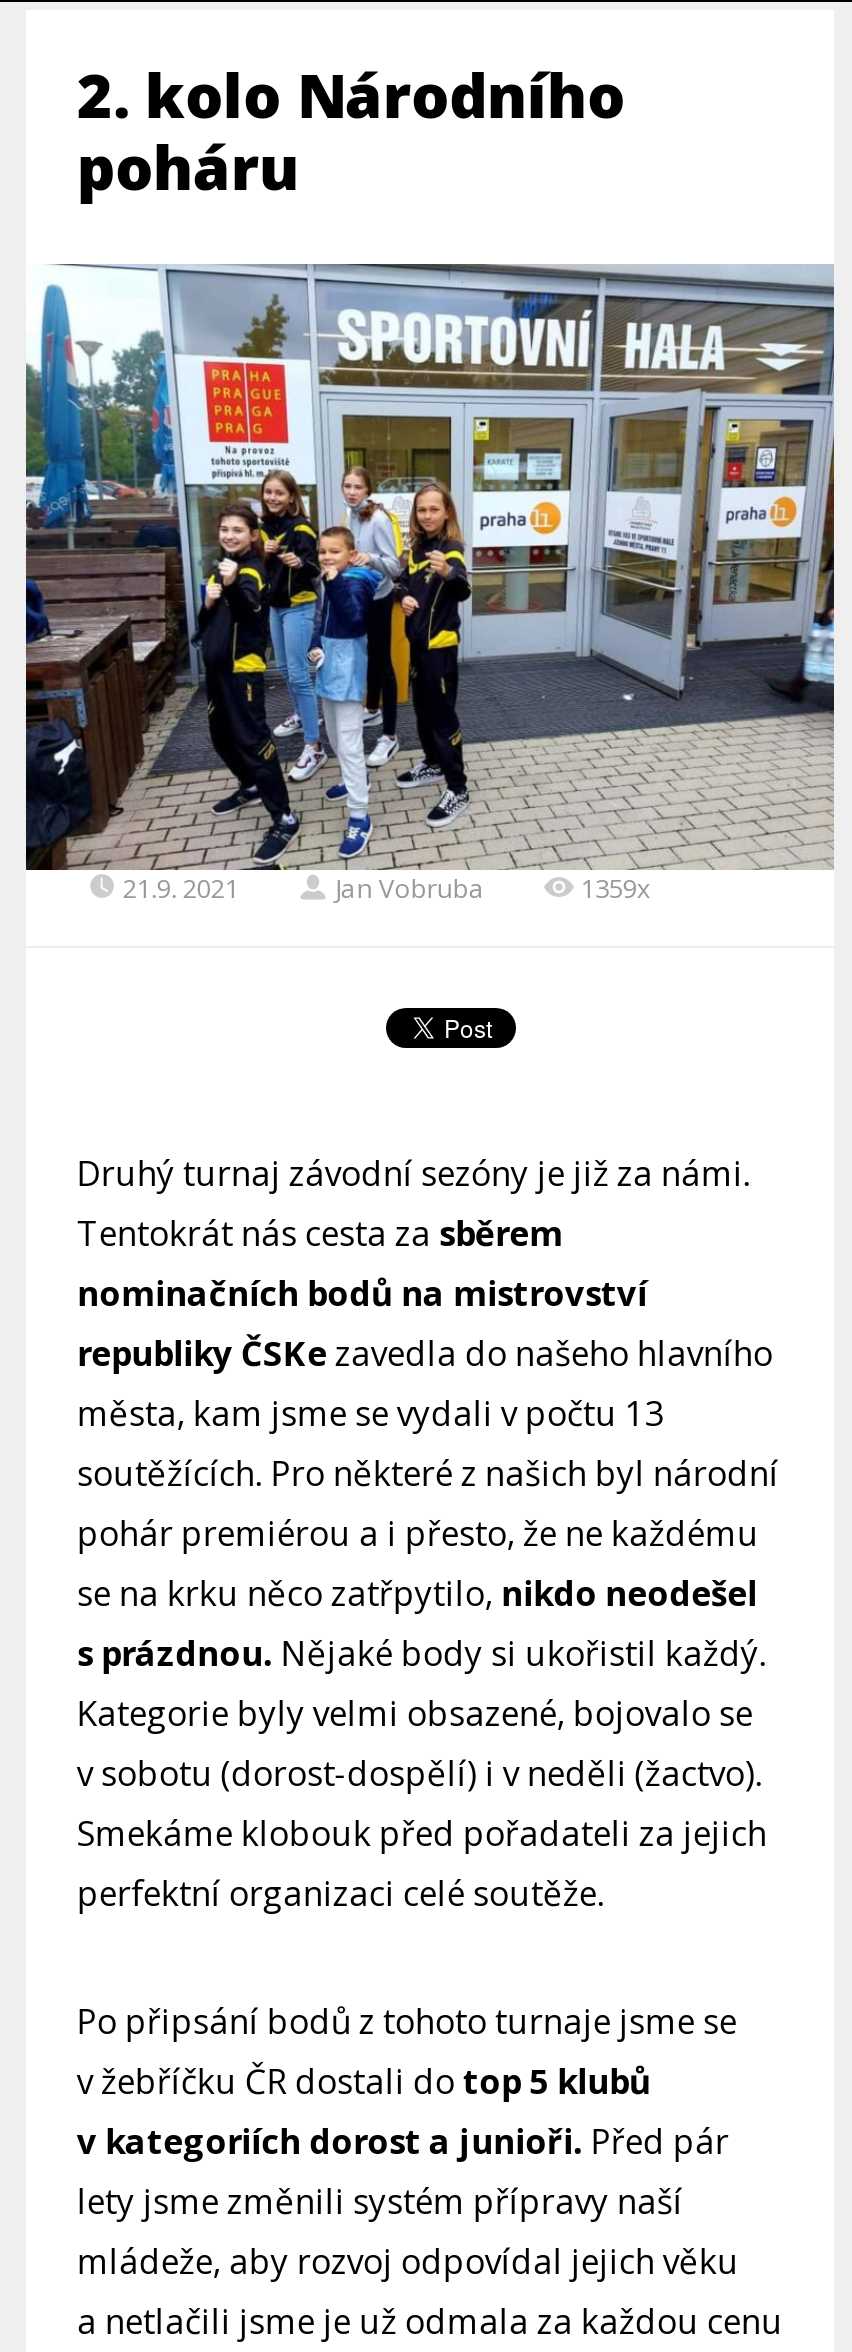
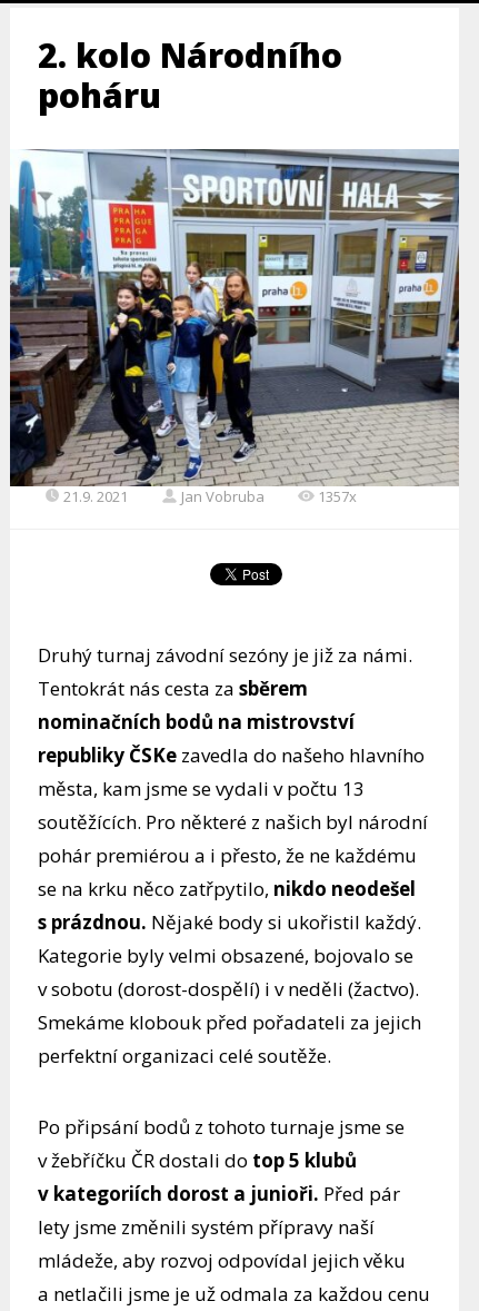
- 1359x
+ 1357x
